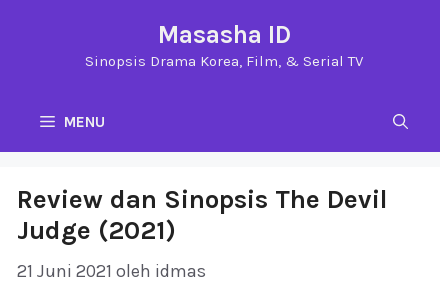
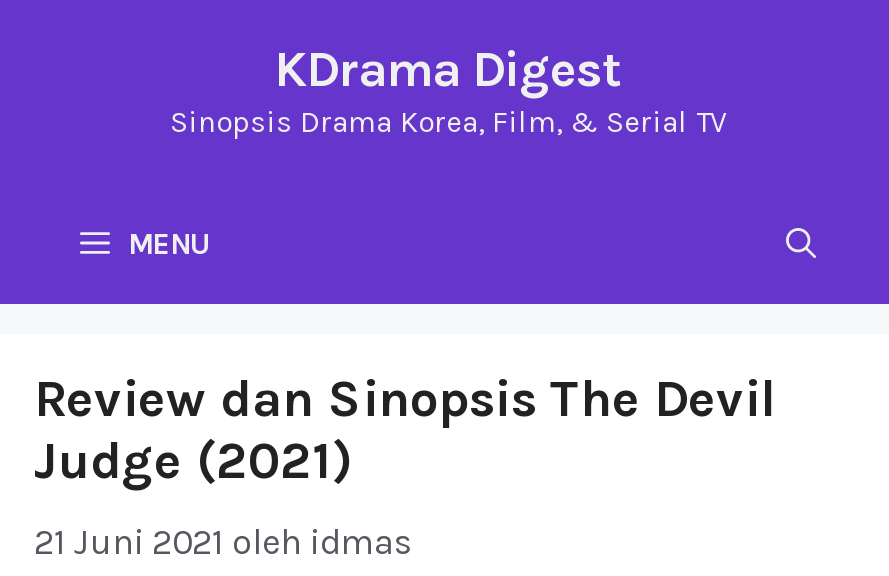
- Masasha ID
+ KDrama Digest
